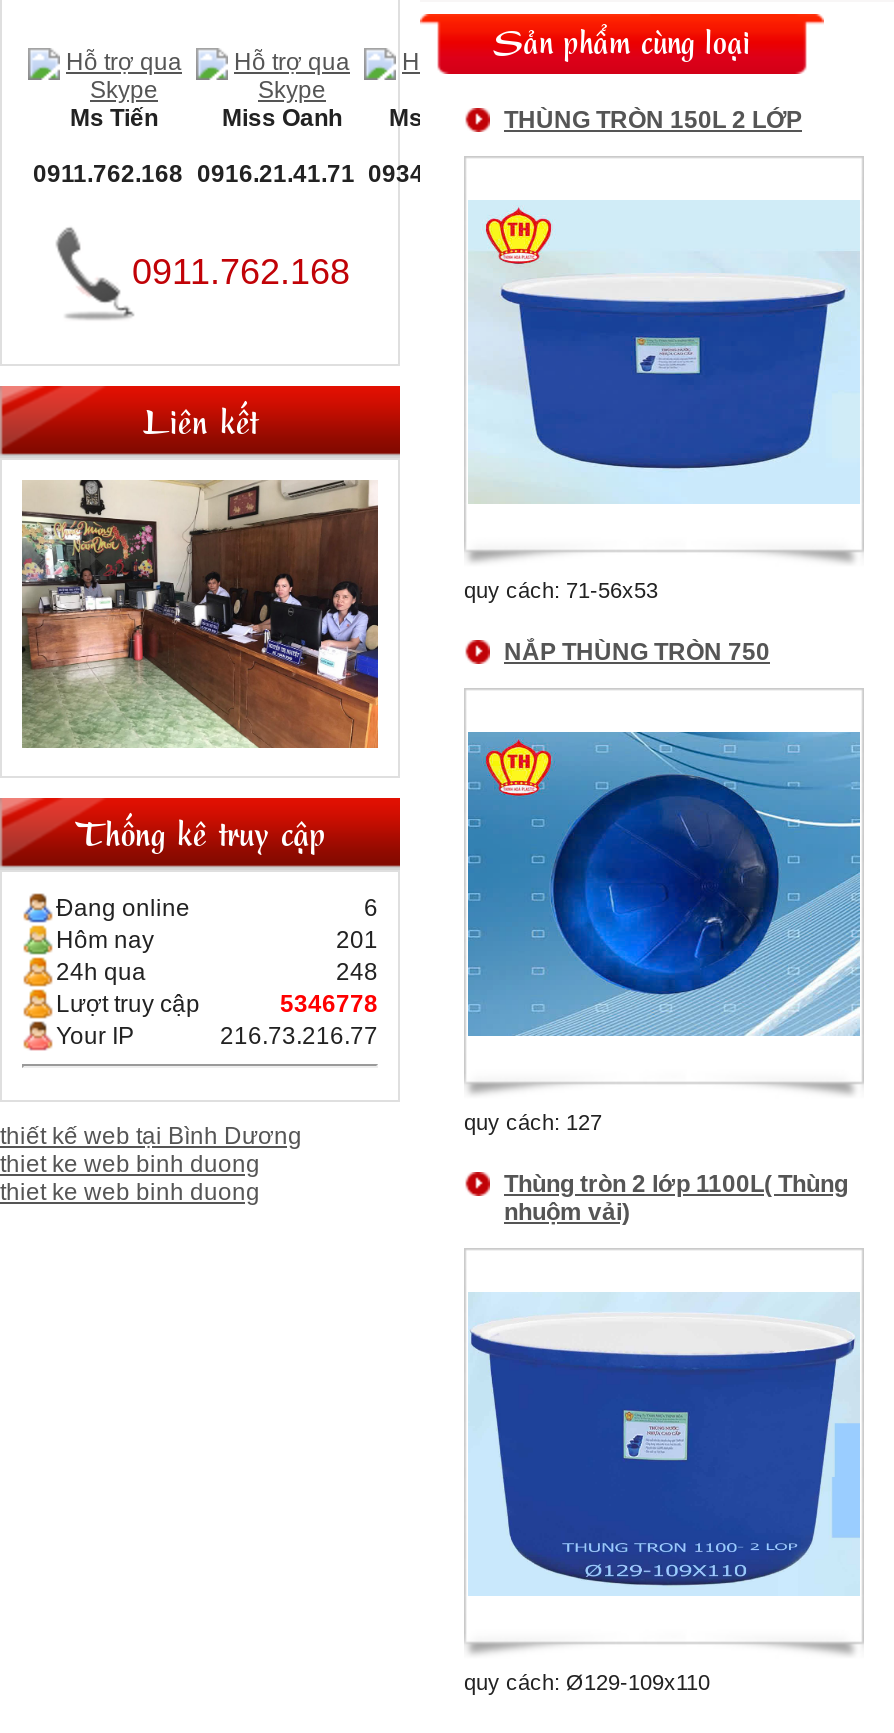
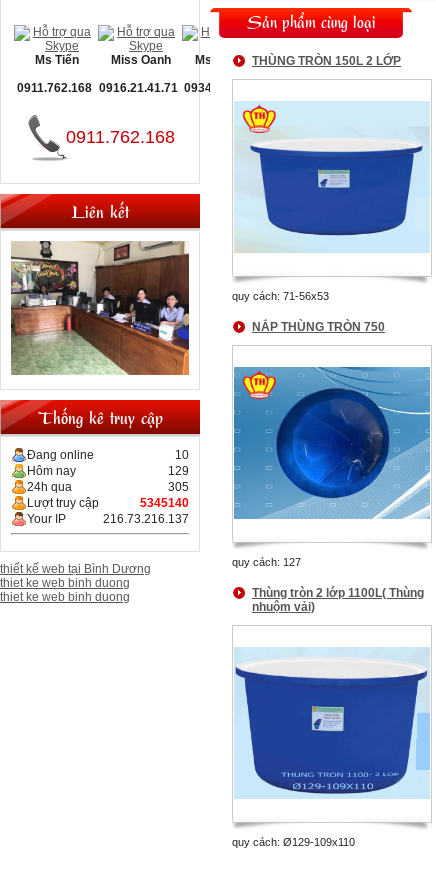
- 6
+ 10

- 201
+ 129

- 248
+ 305

- 5346778
+ 5345140

- 216.73.216.77
+ 216.73.216.137
